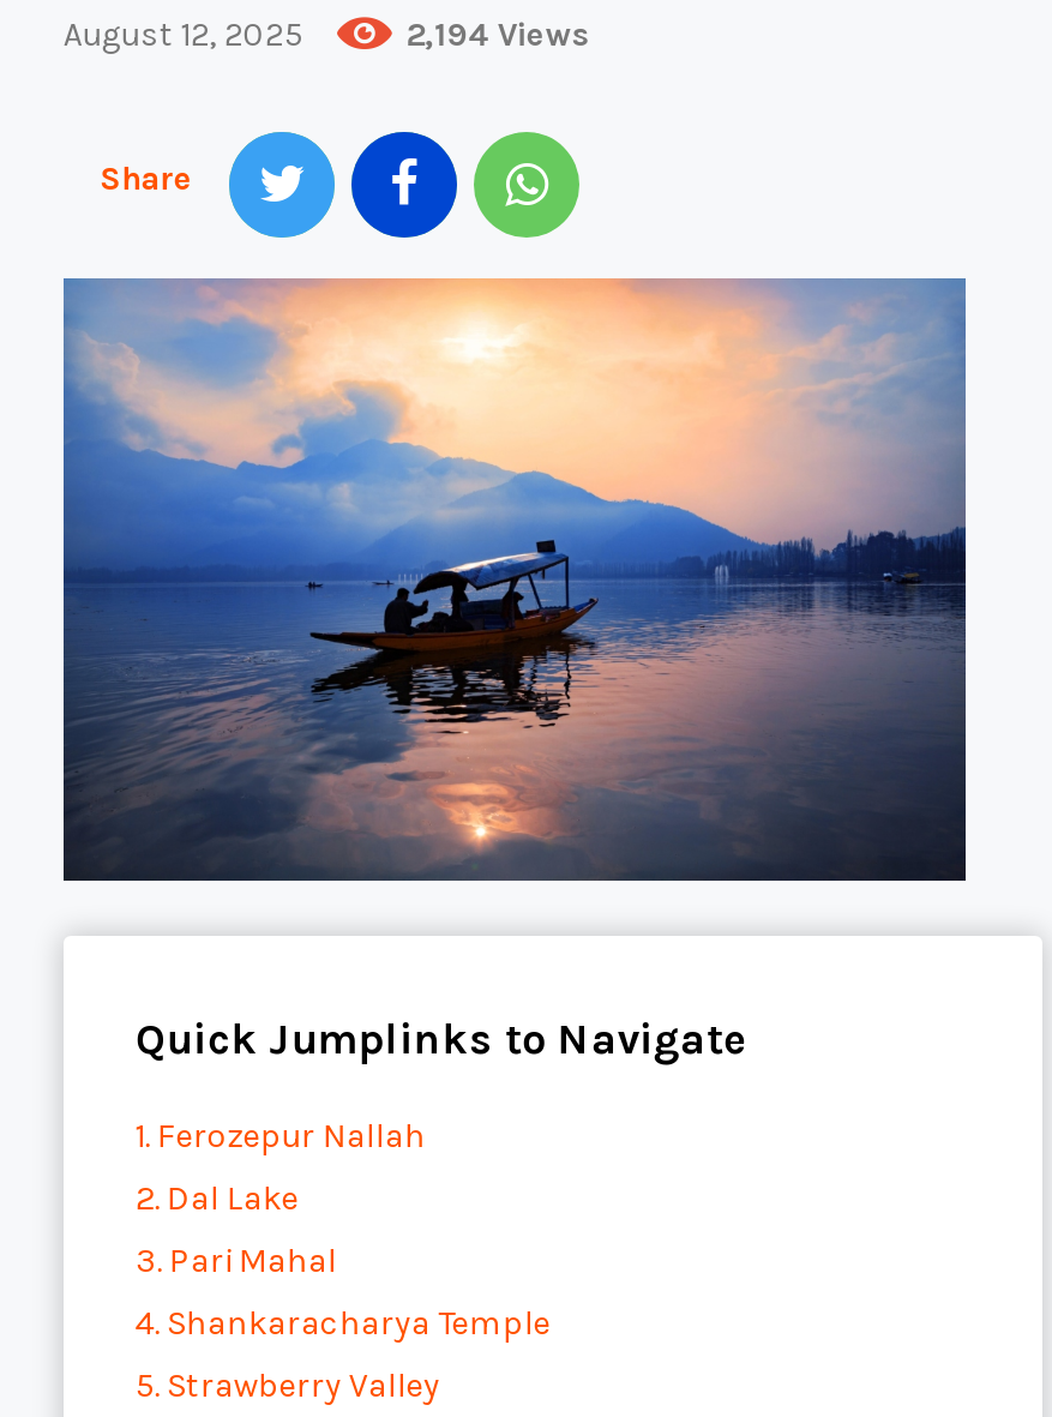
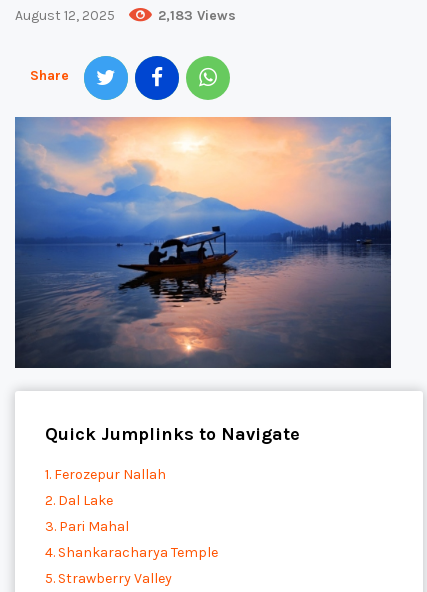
- 2,194 Views
+ 2,183 Views
